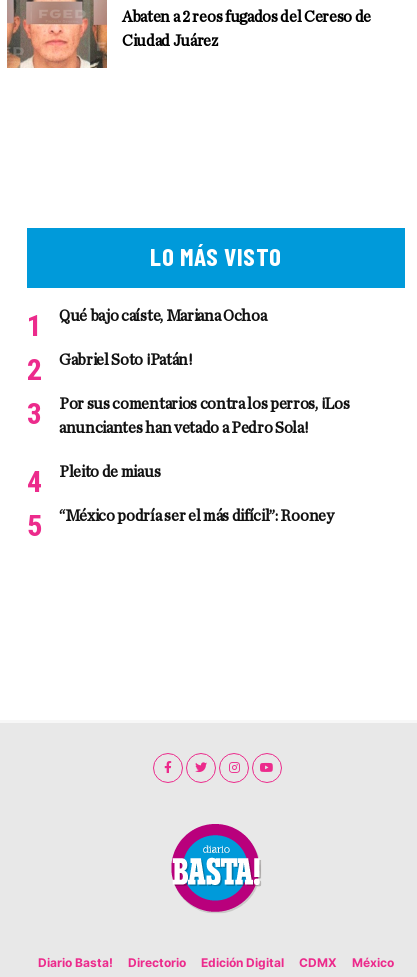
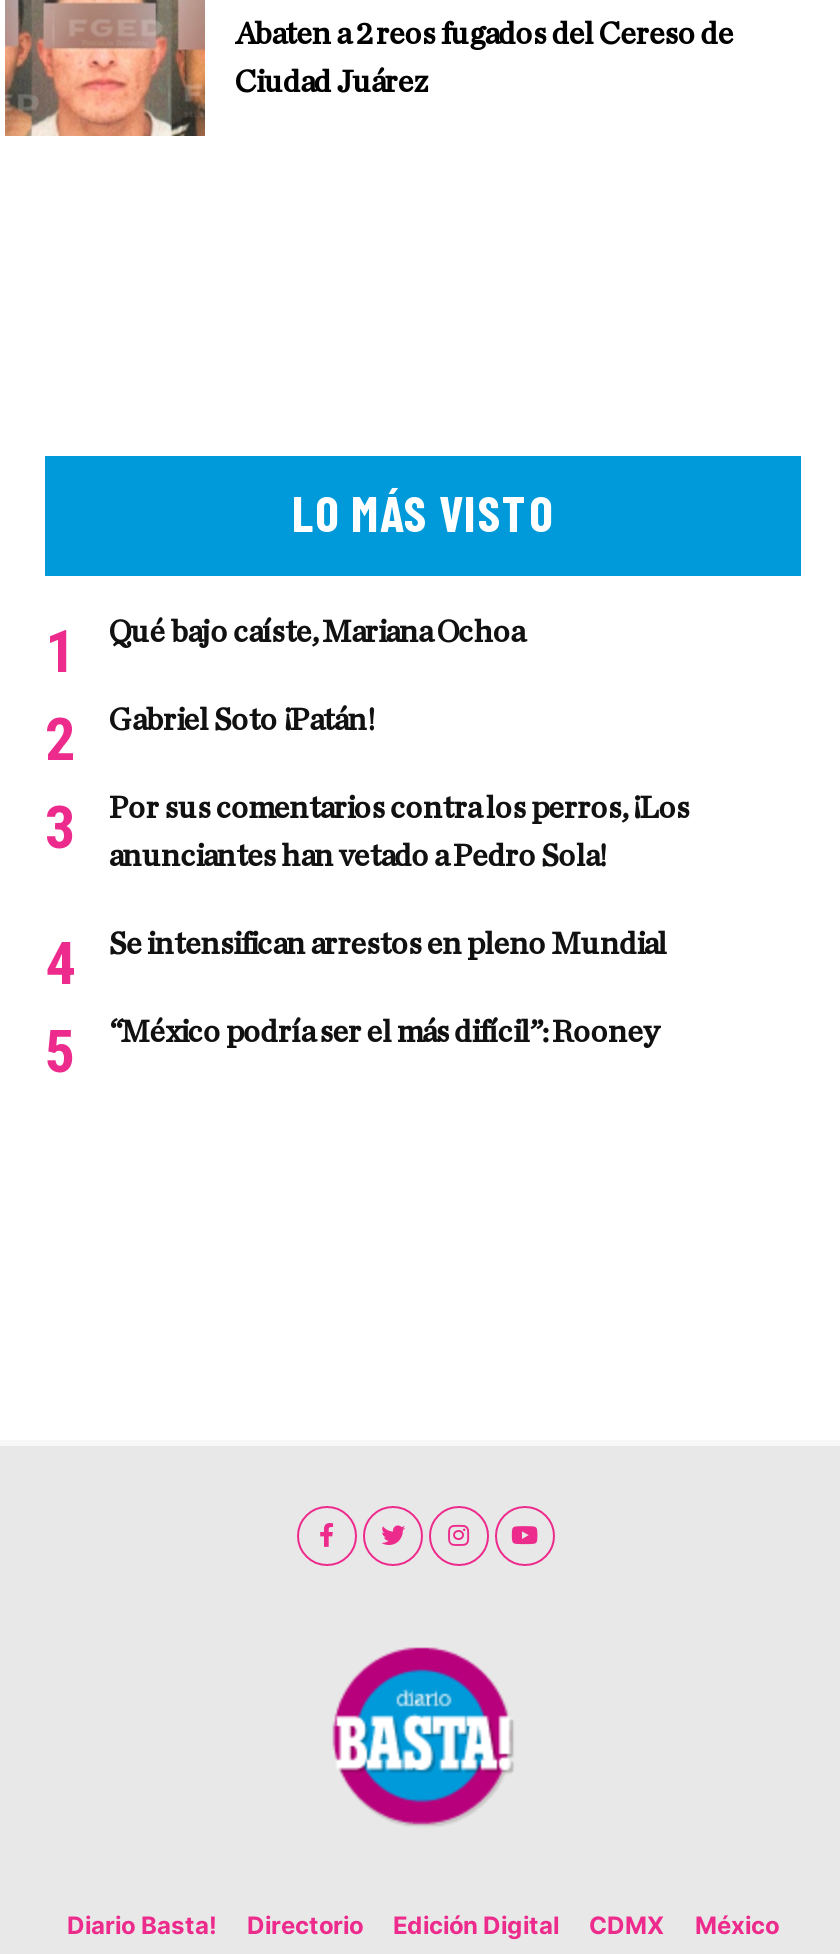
- Pleito de miaus
+ Se intensifican arrestos en pleno Mundial
